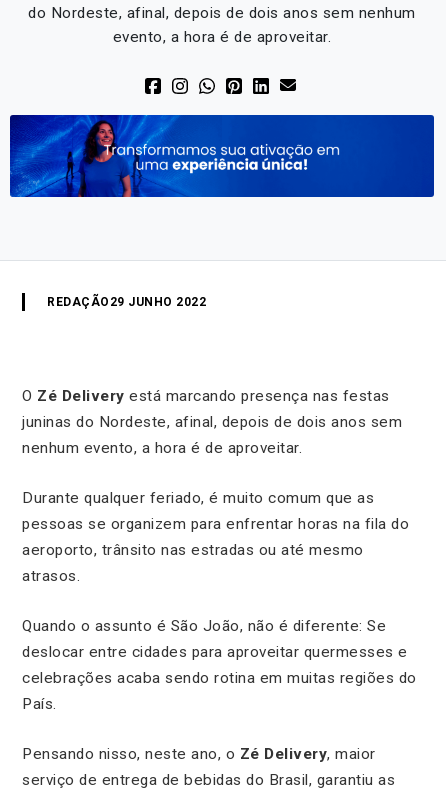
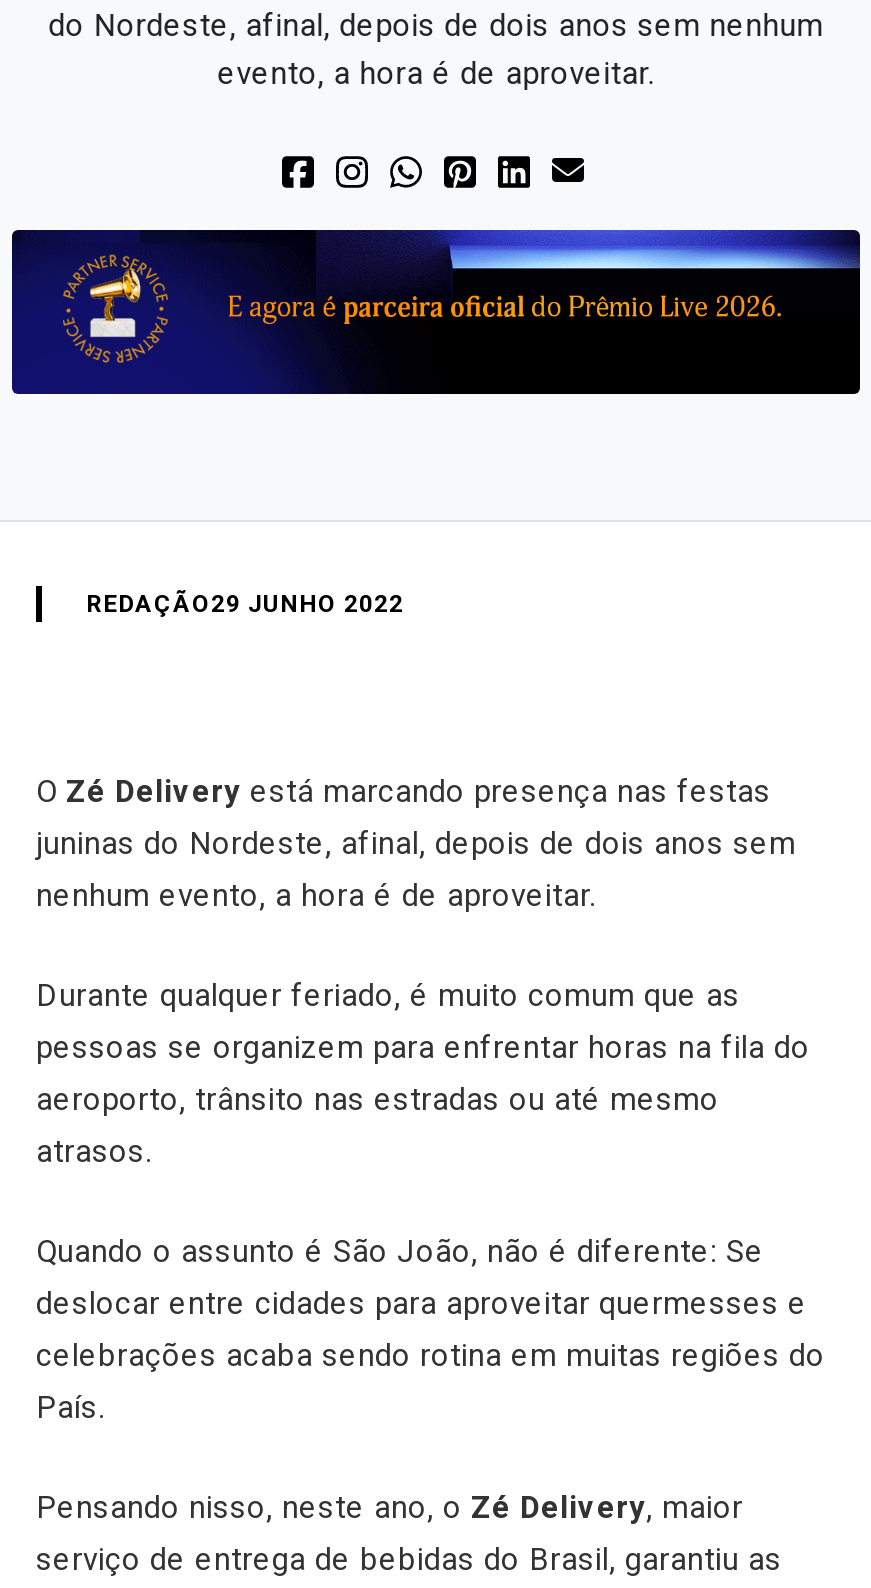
- [image]
+ [image]
